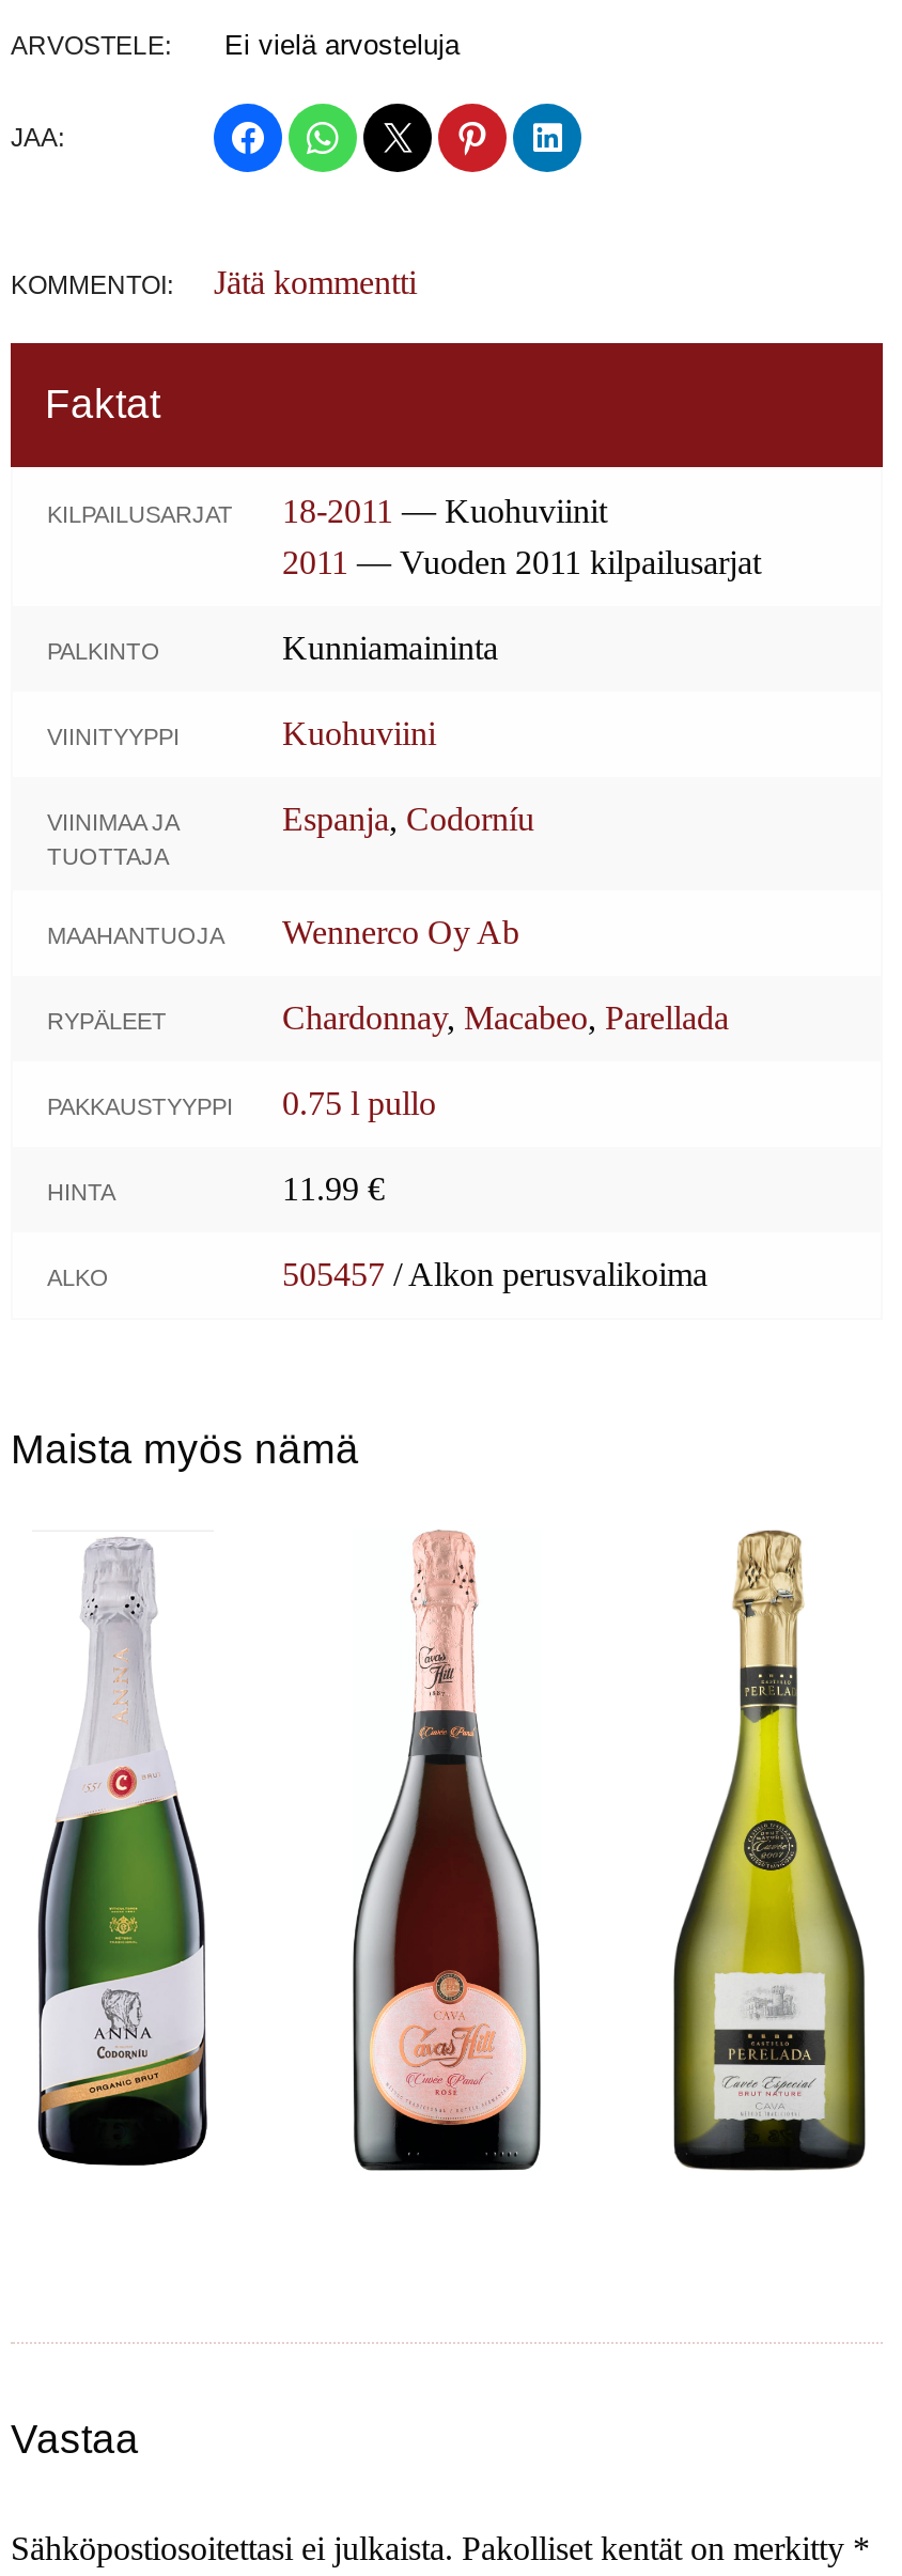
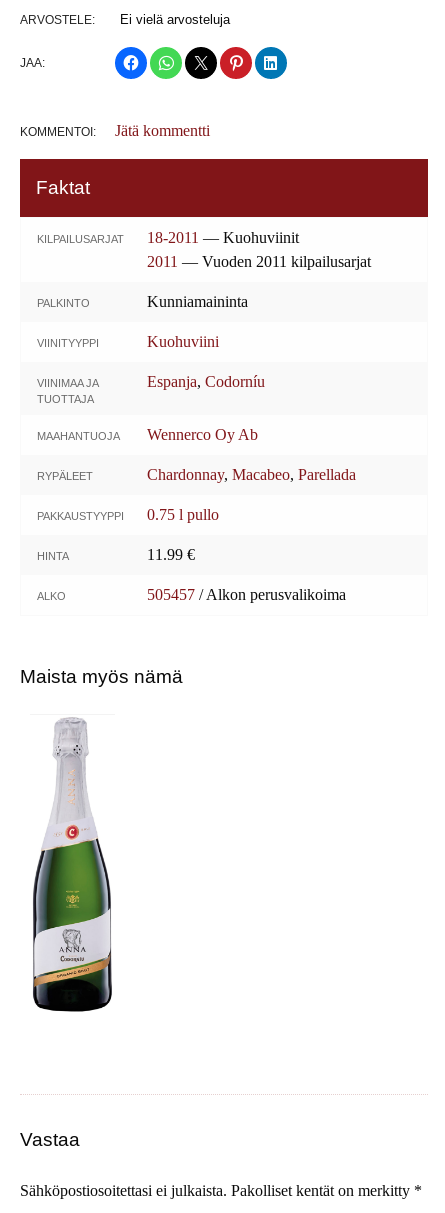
- [image]

- [image]
